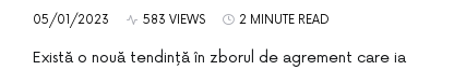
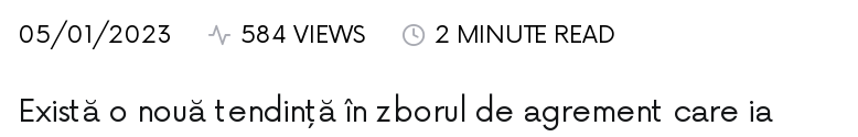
- 583 VIEWS
+ 584 VIEWS
